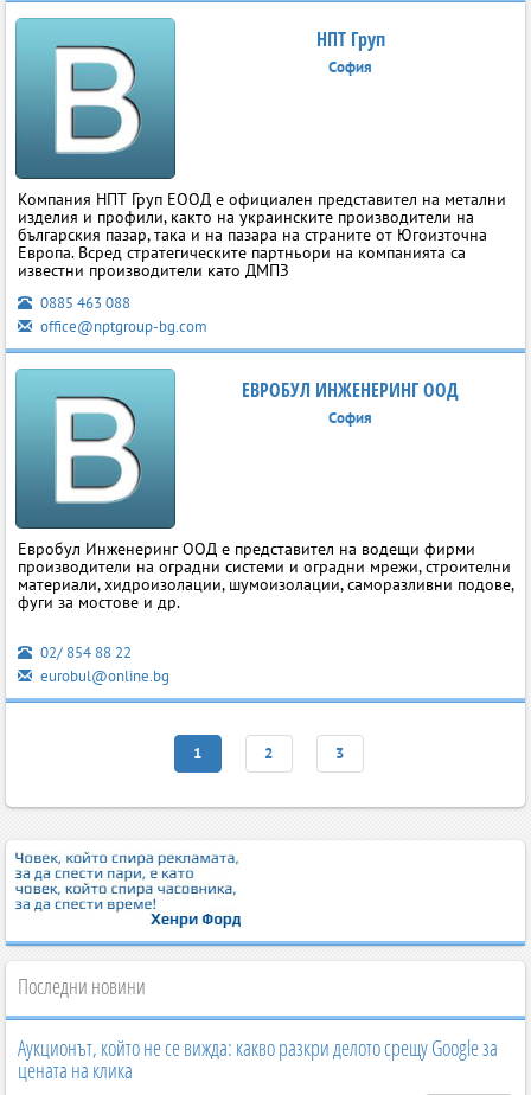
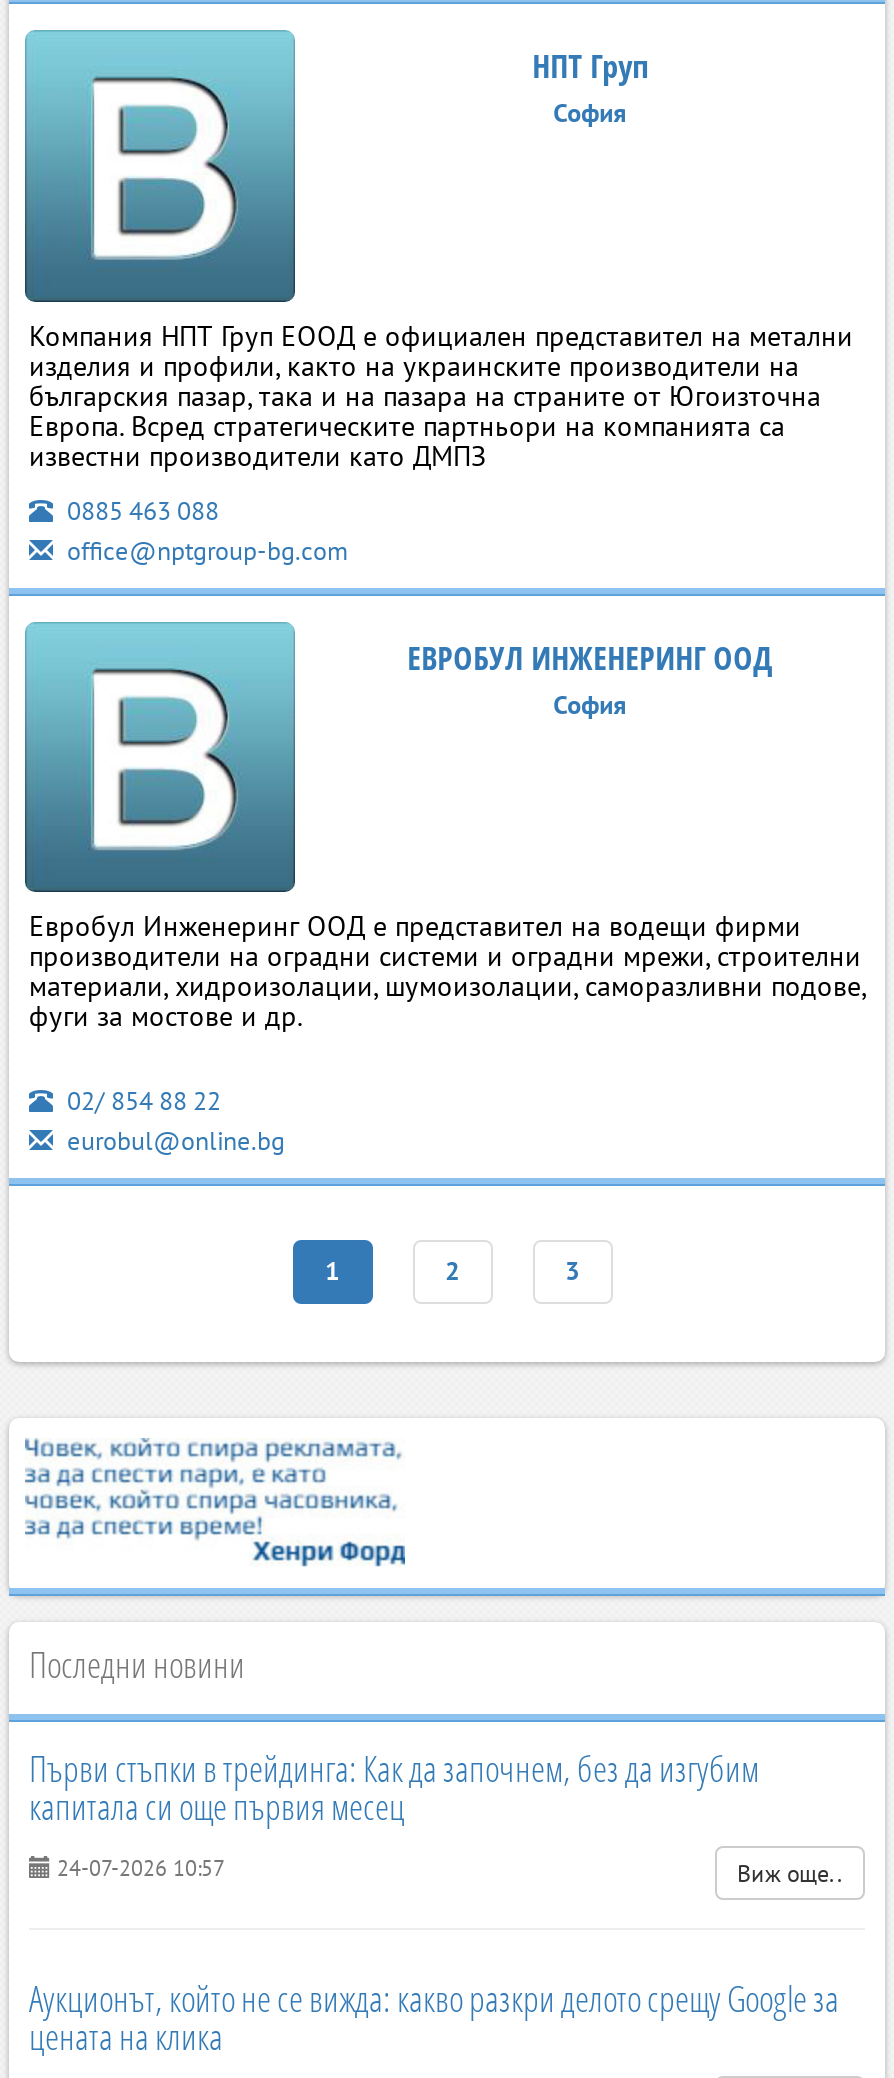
+ Първи стъпки в трейдинга: Как да започнем, без да изгубим
+ капитала си още първия месец
+ 24-07-2026 10:57
+ Виж още..
